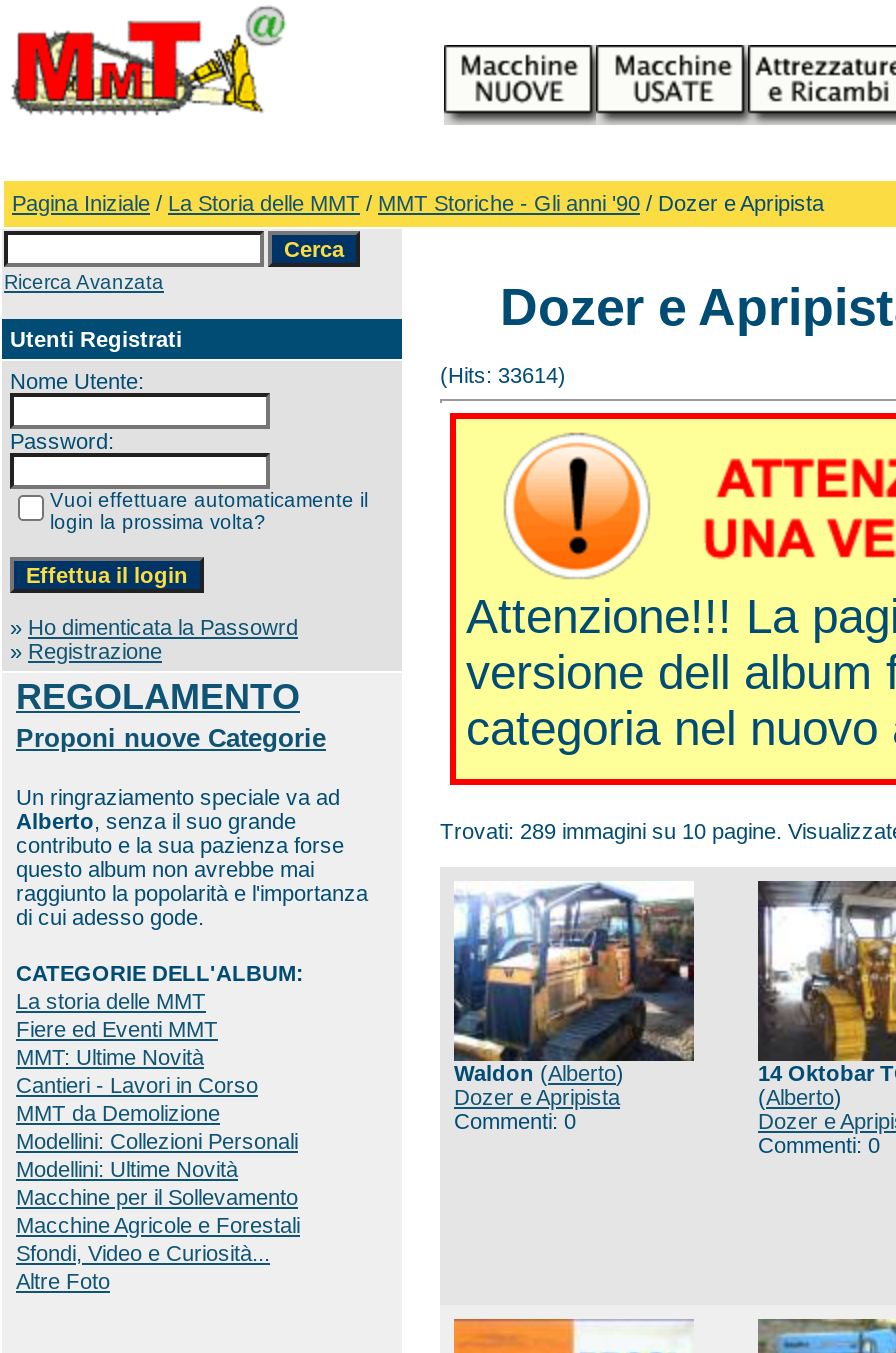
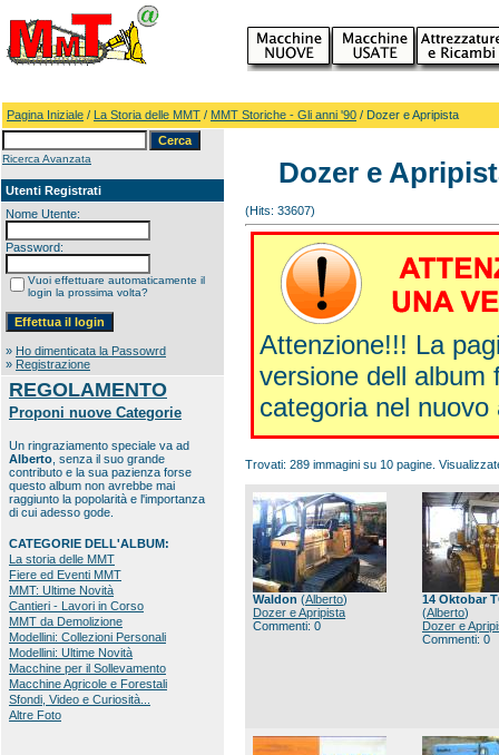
- (Hits: 33614)
+ (Hits: 33607)
